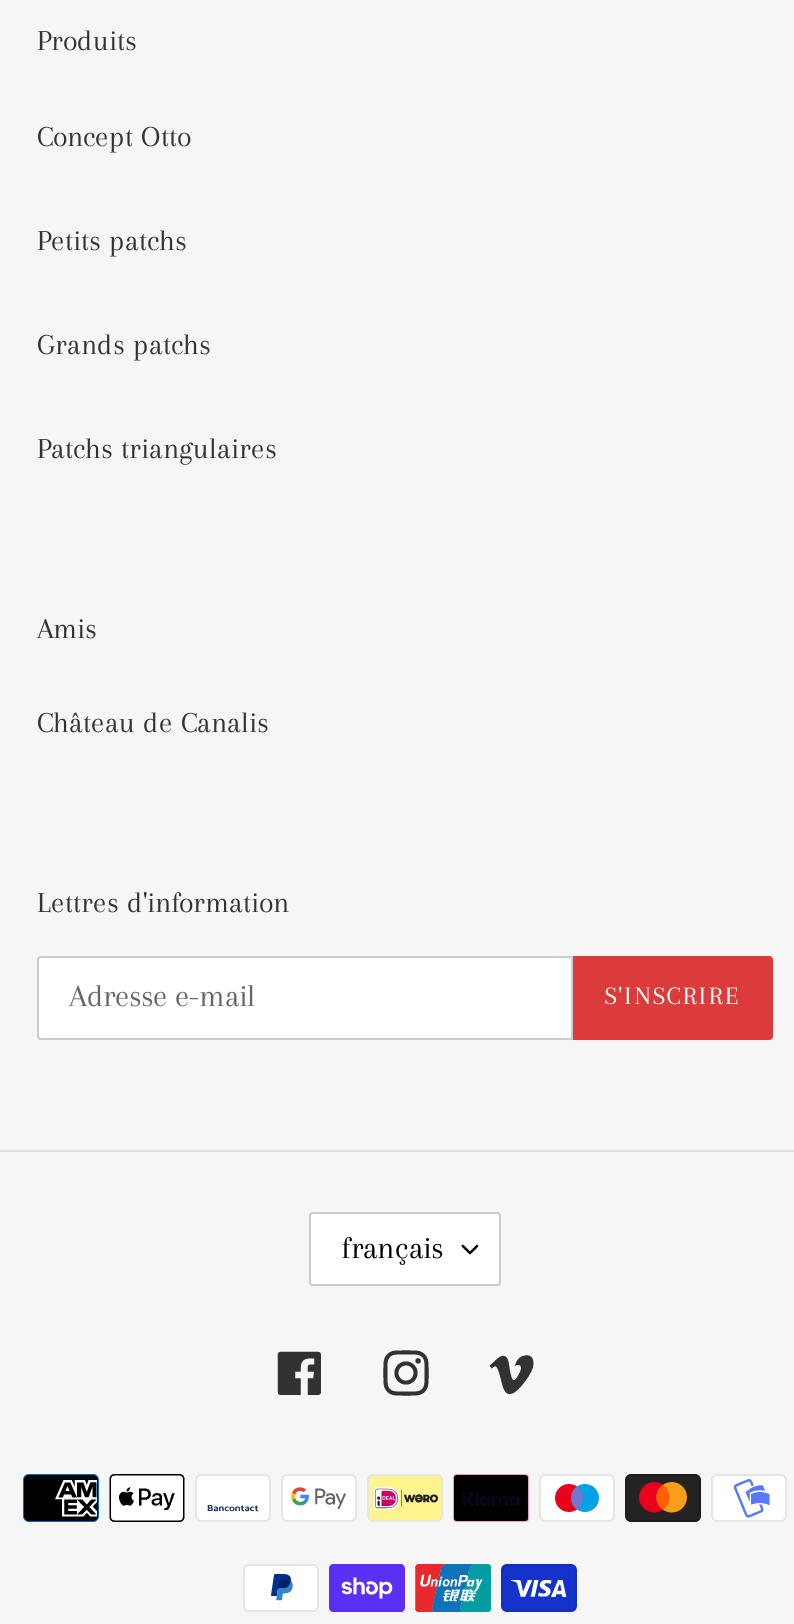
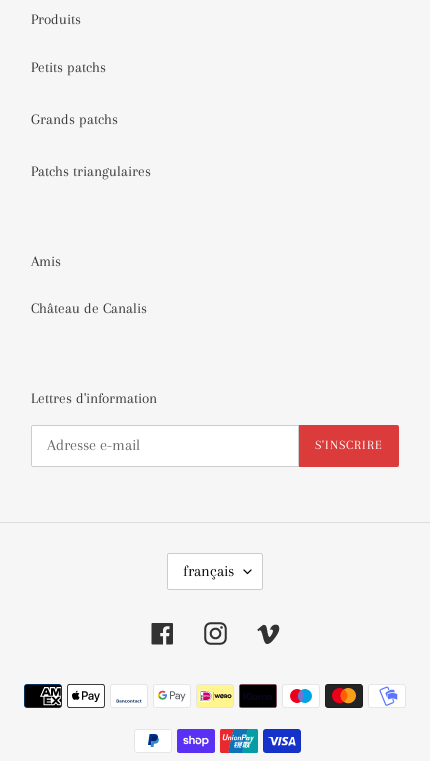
- Concept Otto
